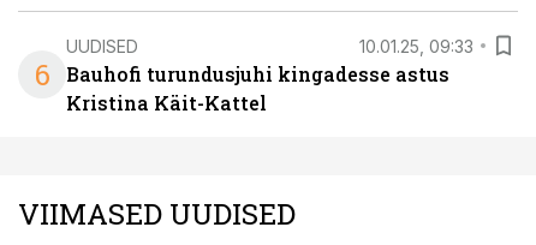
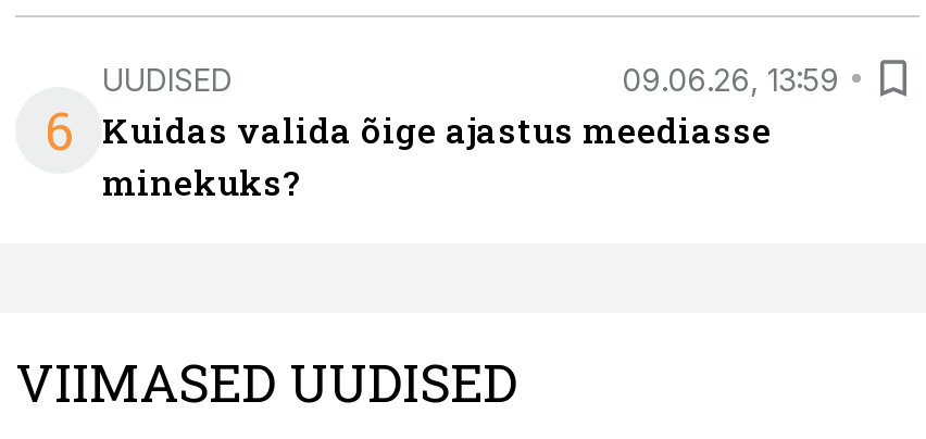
- 10.01.25, 09:33
- Bauhofi turundusjuhi kingadesse astus
- Kristina Käit-Kattel
+ 09.06.26, 13:59
+ Kuidas valida õige ajastus meediasse
+ minekuks?
